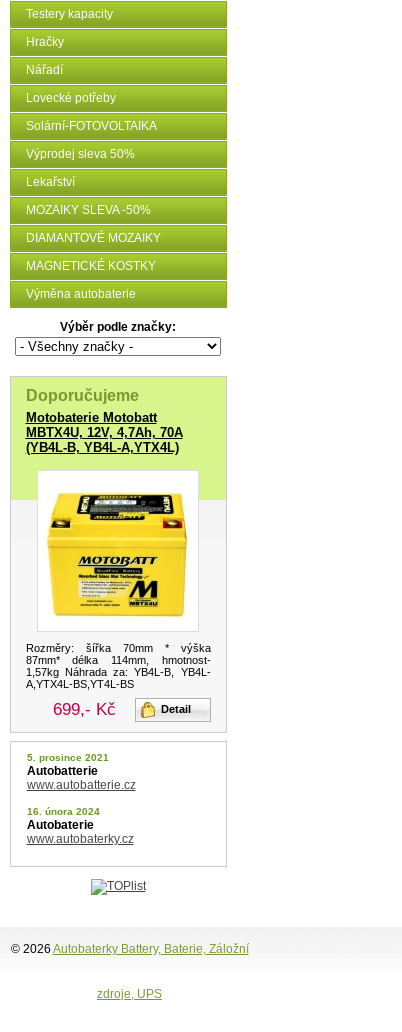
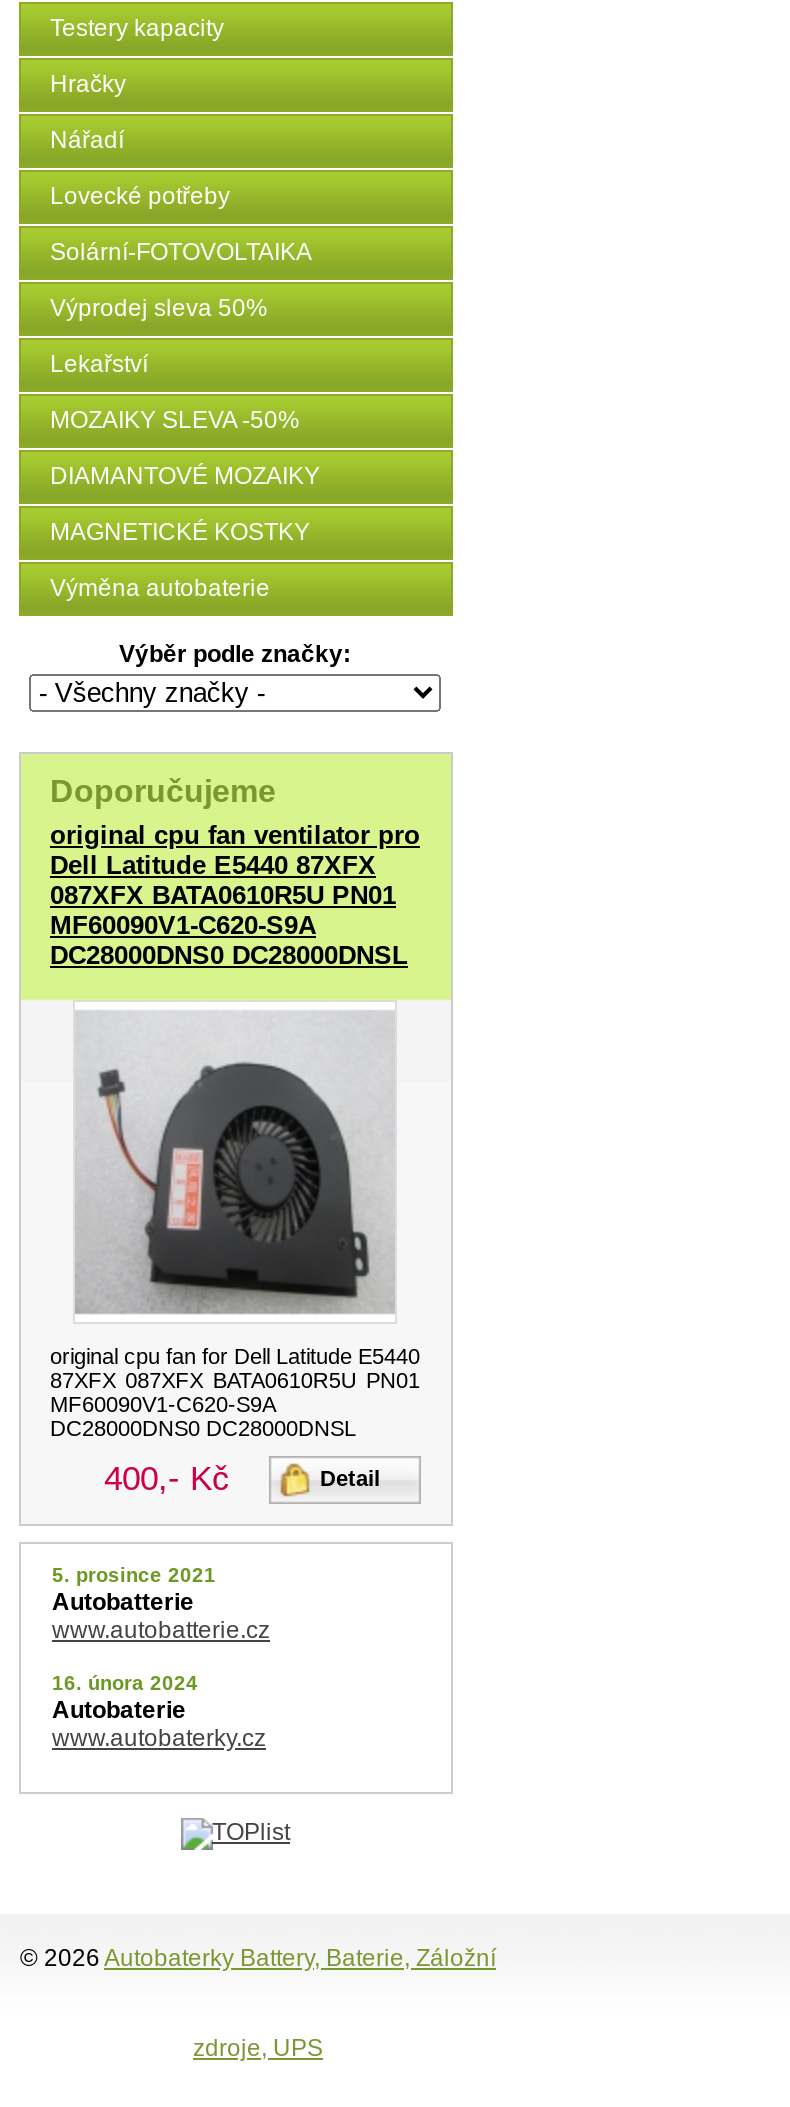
- Motobaterie Motobatt
- MBTX4U, 12V, 4,7Ah, 70A
- (YB4L-B, YB4L-A,YTX4L)
+ original cpu fan ventilator pro
+ Dell Latitude E5440 87XFX
+ 087XFX BATA0610R5U PN01
+ MF60090V1-C620-S9A
+ DC28000DNS0 DC28000DNSL

- [image]
- Rozměry: šířka 70mm * výška
- 87mm* délka 114mm, hmotnost-
- 1,57kg Náhrada za: YB4L-B, YB4L-
- A,YTX4L-BS,YT4L-BS
+ [image]
+ original cpu fan for Dell Latitude E5440
+ 87XFX 087XFX BATA0610R5U PN01
+ MF60090V1-C620-S9A
+ DC28000DNS0 DC28000DNSL

- 699,- Kč
+ 400,- Kč
